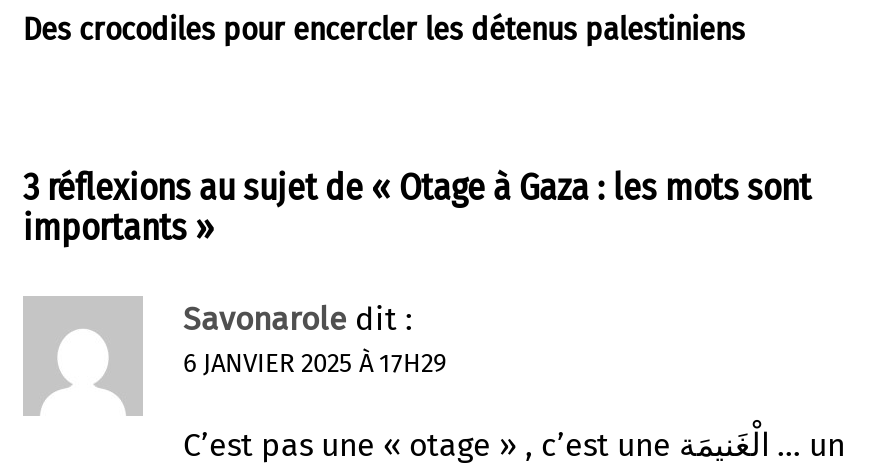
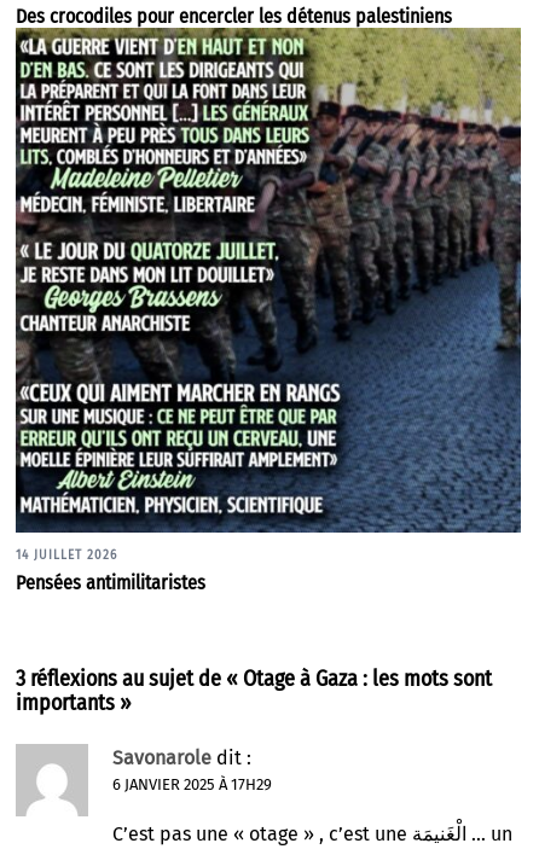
+ [image]
+ 14 JUILLET 2026
+ Pensées antimilitaristes
